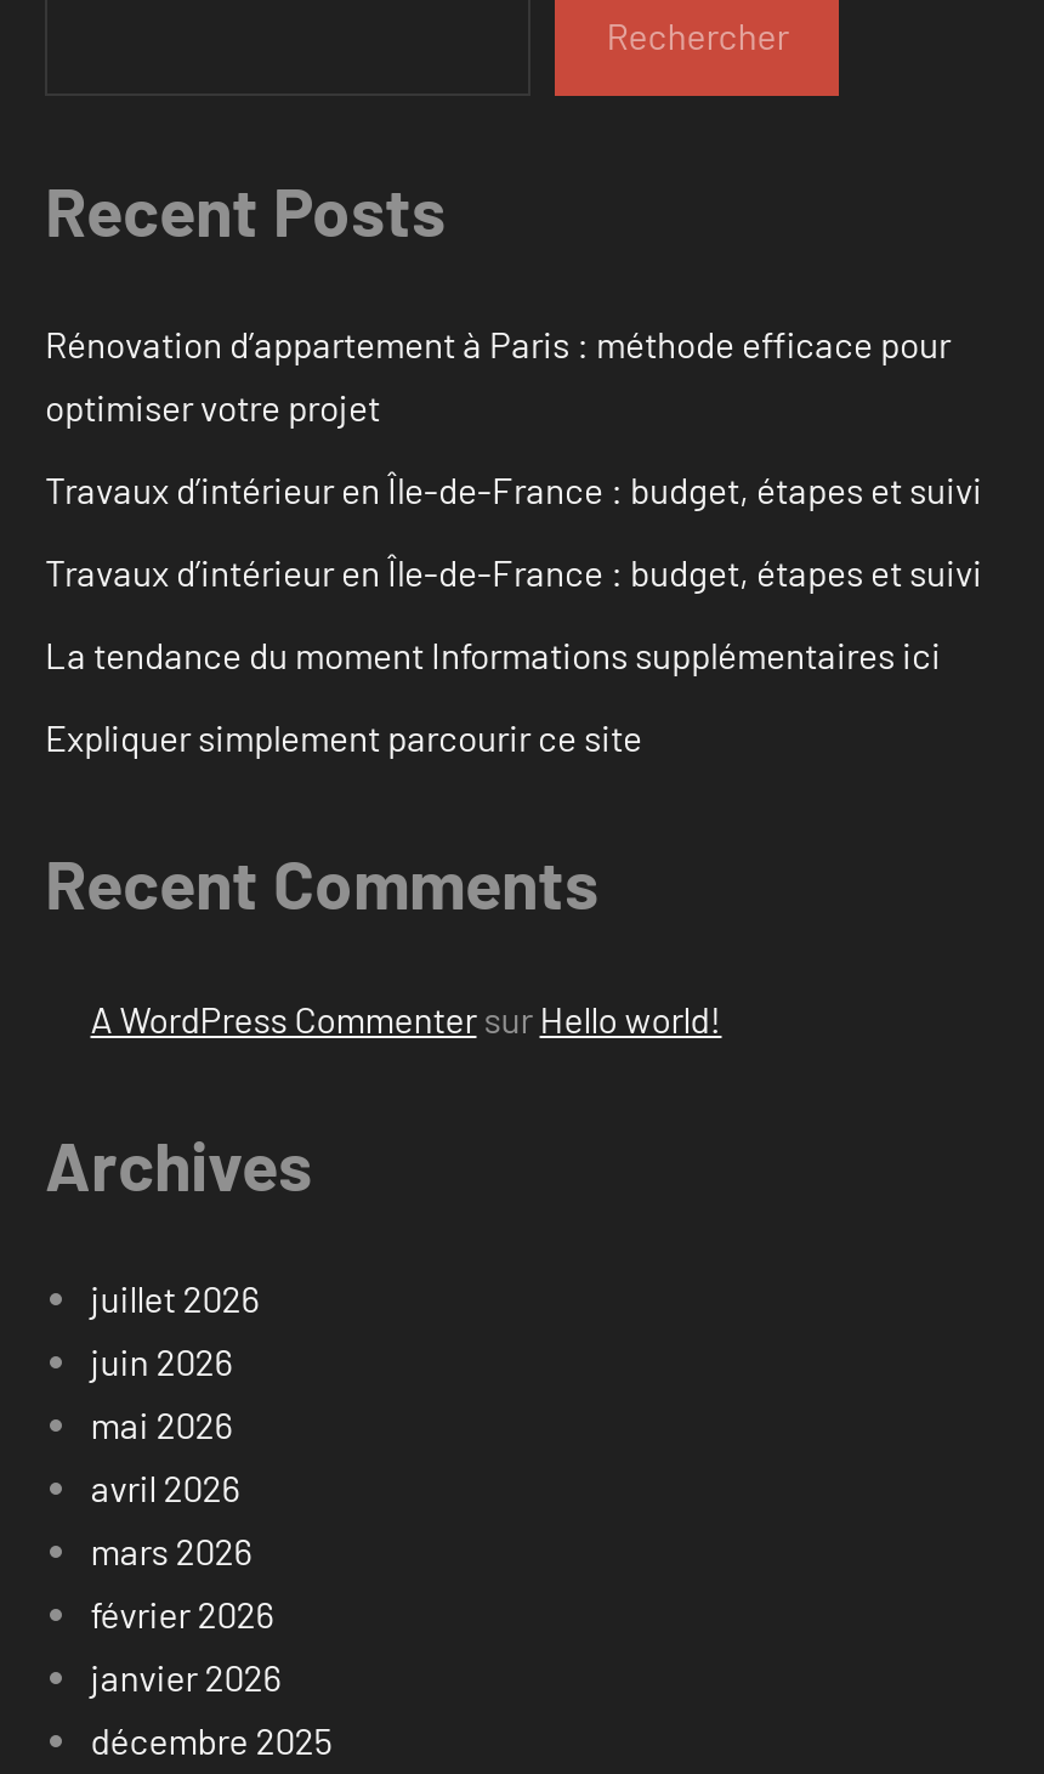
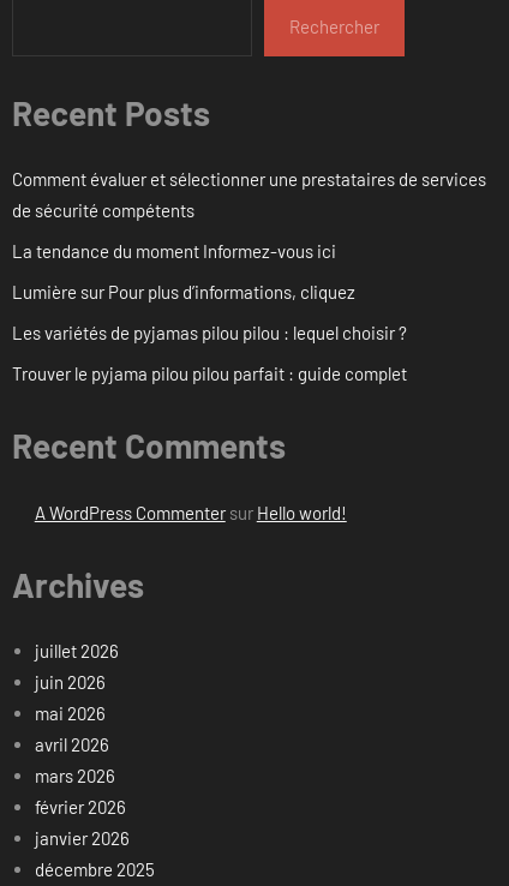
- Rénovation d’appartement à Paris : méthode efficace pour
- optimiser votre projet
+ Comment évaluer et sélectionner une prestataires de services
+ de sécurité compétents

- Travaux d’intérieur en Île-de-France : budget, étapes et suivi
+ La tendance du moment Informez-vous ici

- Travaux d’intérieur en Île-de-France : budget, étapes et suivi
+ Lumière sur Pour plus d’informations, cliquez

- La tendance du moment Informations supplémentaires ici
+ Les variétés de pyjamas pilou pilou : lequel choisir ?

- Expliquer simplement parcourir ce site
+ Trouver le pyjama pilou pilou parfait : guide complet
